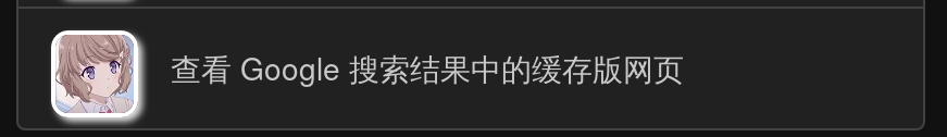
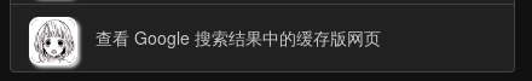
- [image]
+ [image]
